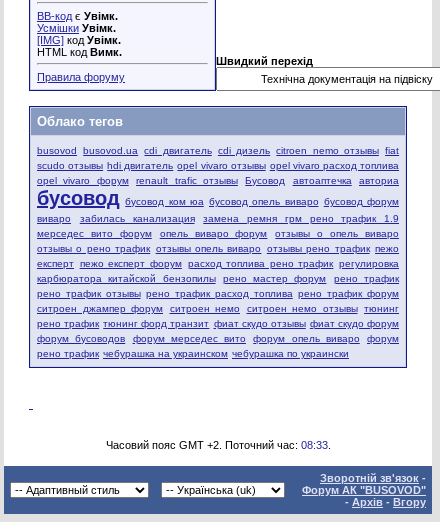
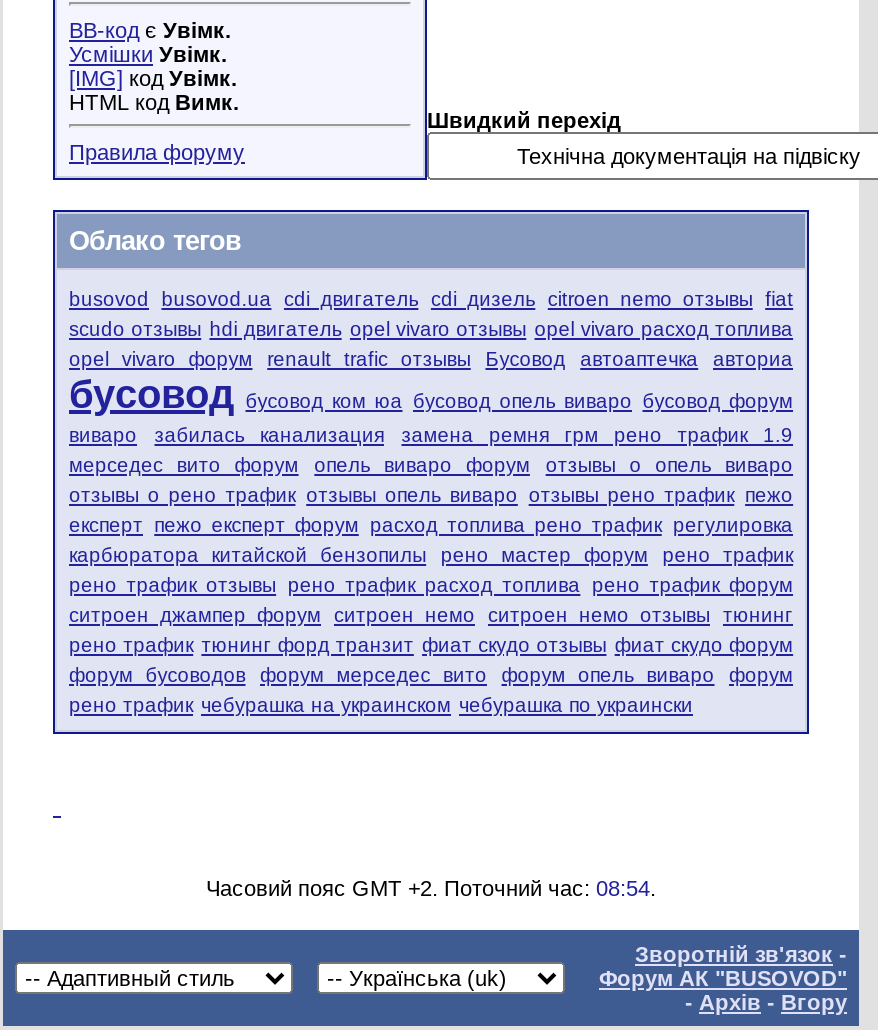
- Часовий пояс GMT +2. Поточний час: 08:33.
+ Часовий пояс GMT +2. Поточний час: 08:54.
